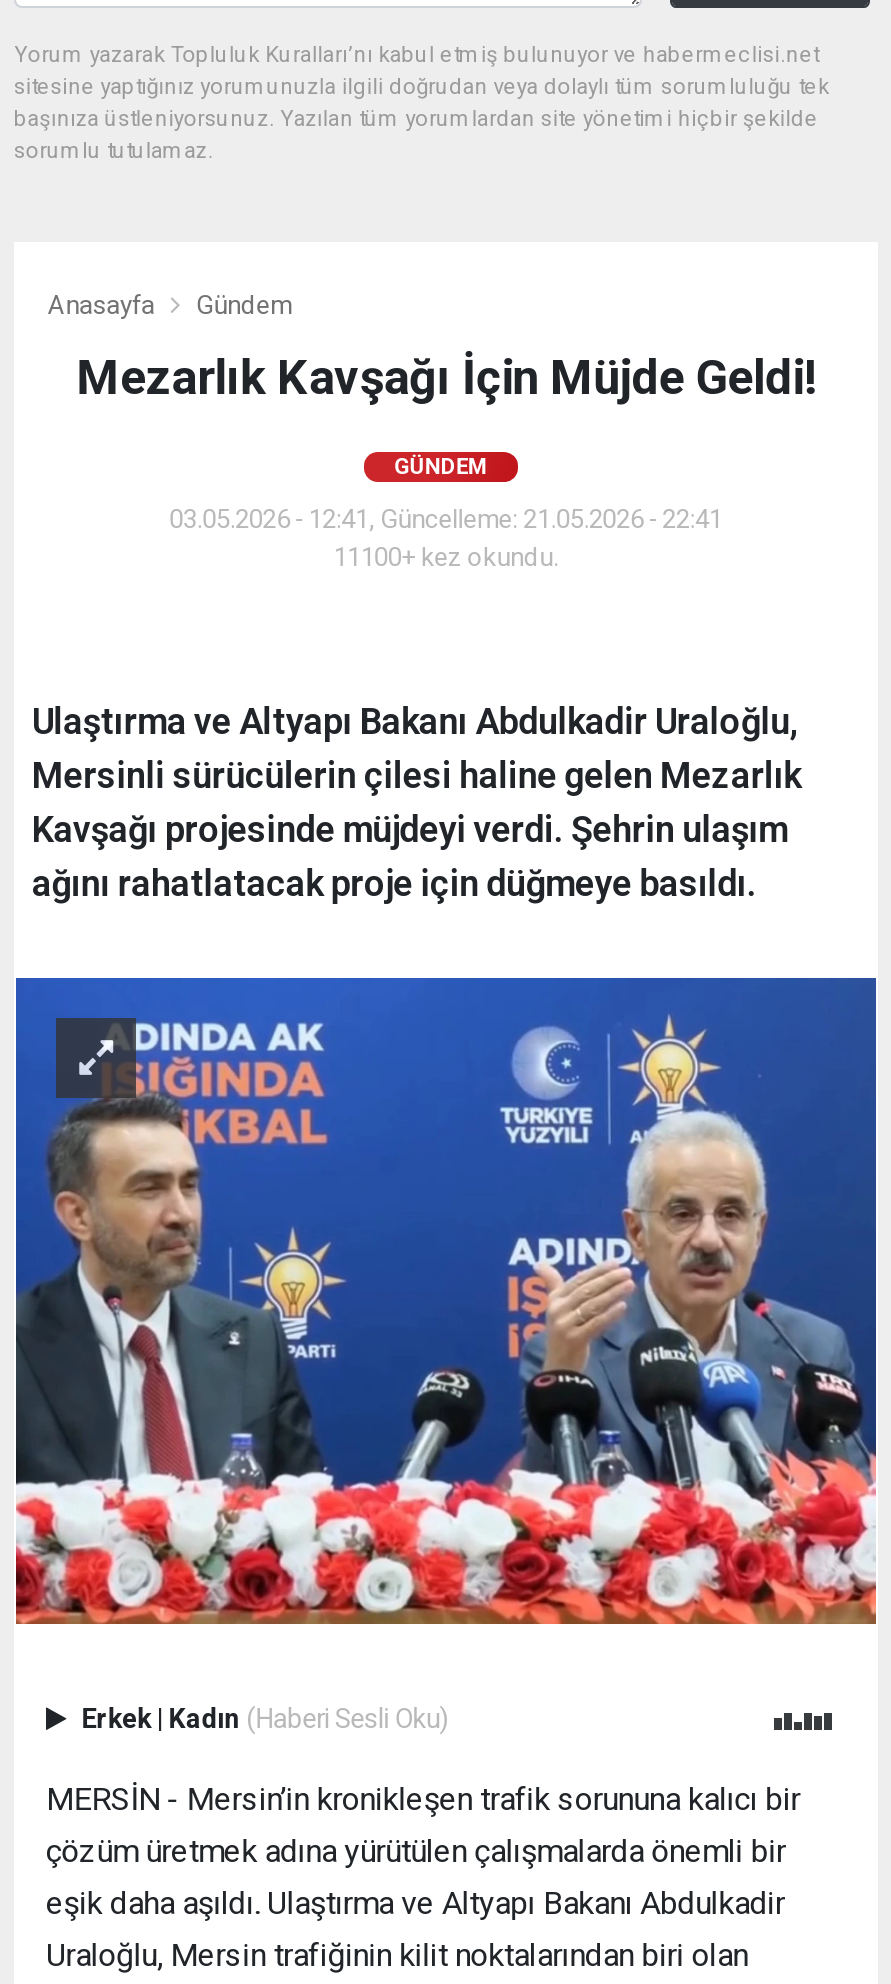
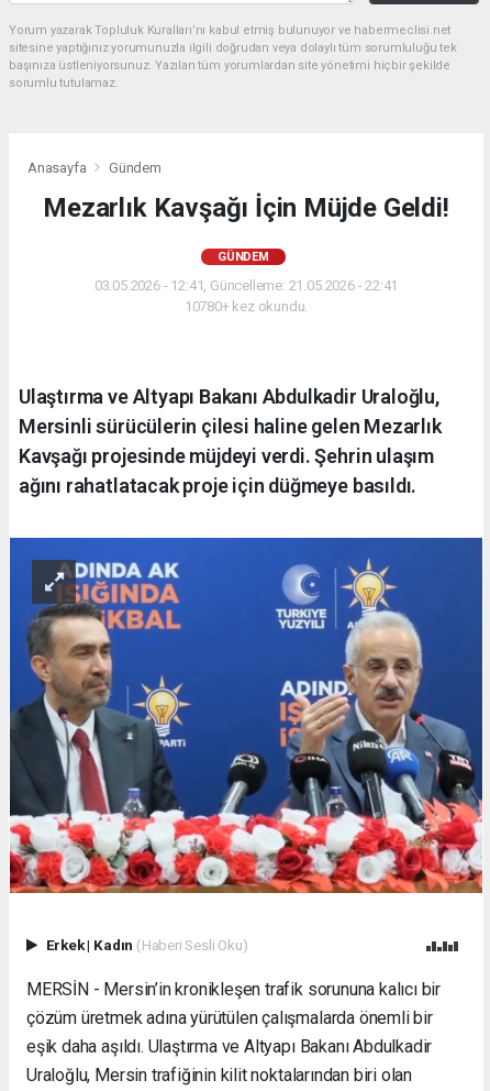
- 11100+ kez okundu.
+ 10780+ kez okundu.
